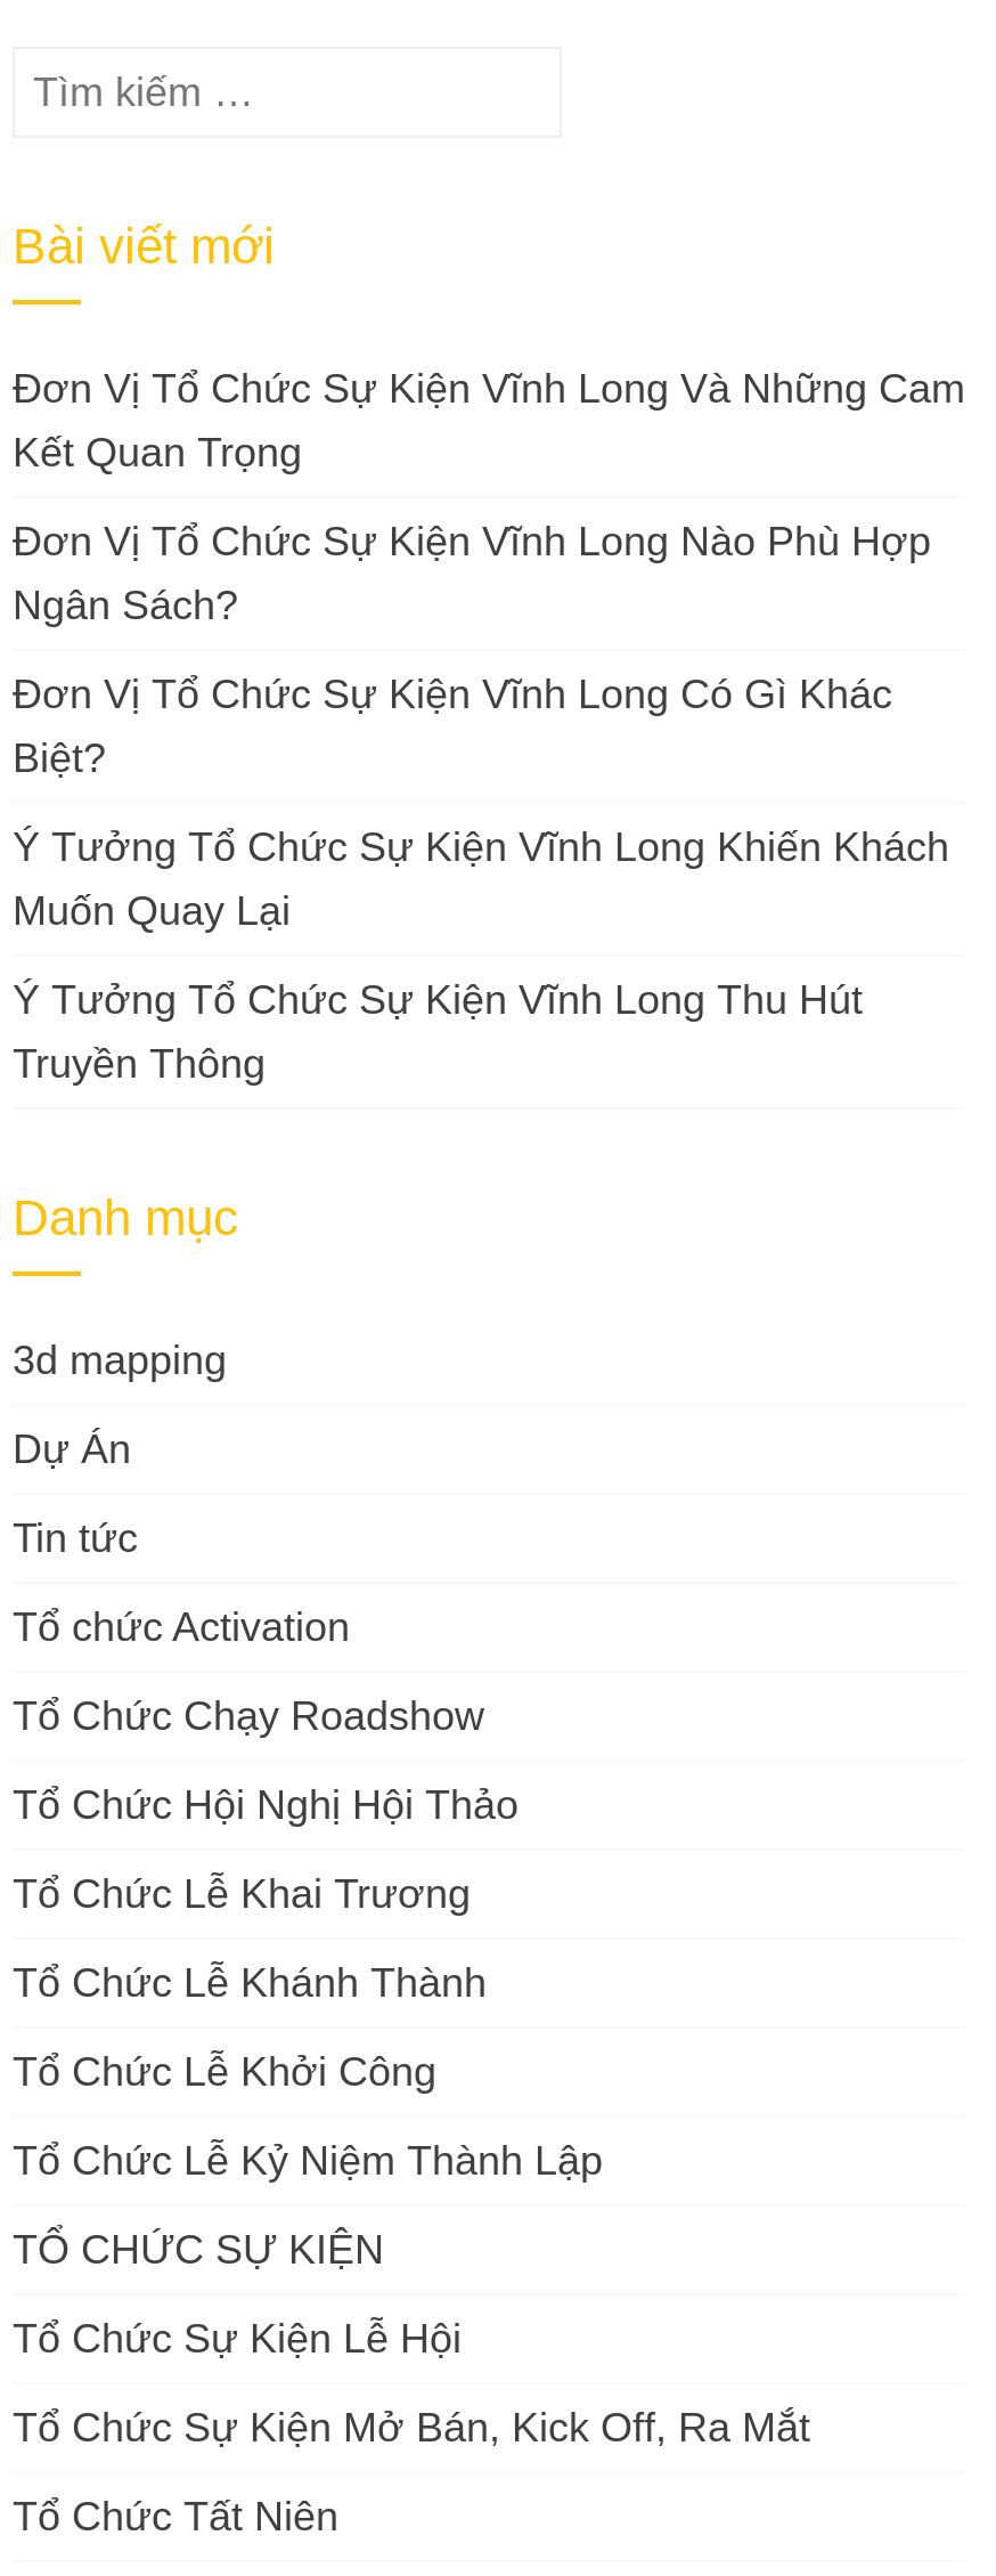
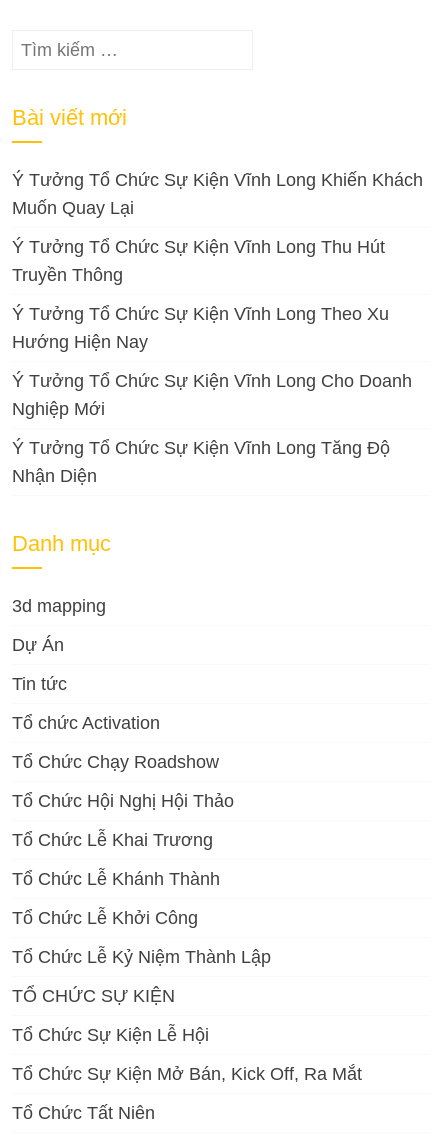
- Đơn Vị Tổ Chức Sự Kiện Vĩnh Long Và Những Cam
- Kết Quan Trọng
- Đơn Vị Tổ Chức Sự Kiện Vĩnh Long Nào Phù Hợp
- Ngân Sách?
- Đơn Vị Tổ Chức Sự Kiện Vĩnh Long Có Gì Khác
- Biệt?

moved up: Ý Tưởng Tổ Chức Sự Kiện Vĩnh Long Khiến Khách | Muốn Quay Lại | Ý Tưởng Tổ Chức Sự Kiện Vĩnh Long Thu Hút | Truyền Thông

+ Ý Tưởng Tổ Chức Sự Kiện Vĩnh Long Theo Xu
+ Hướng Hiện Nay
+ Ý Tưởng Tổ Chức Sự Kiện Vĩnh Long Cho Doanh
+ Nghiệp Mới
+ Ý Tưởng Tổ Chức Sự Kiện Vĩnh Long Tăng Độ
+ Nhận Diện
